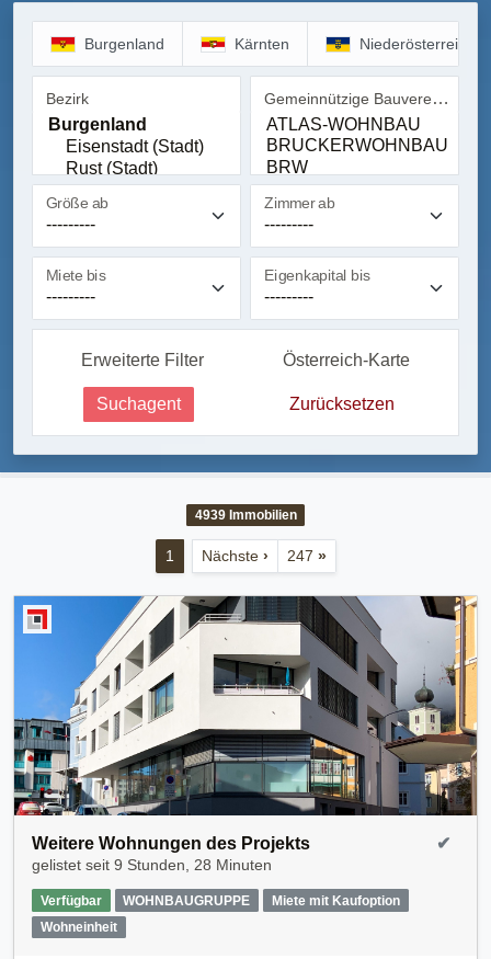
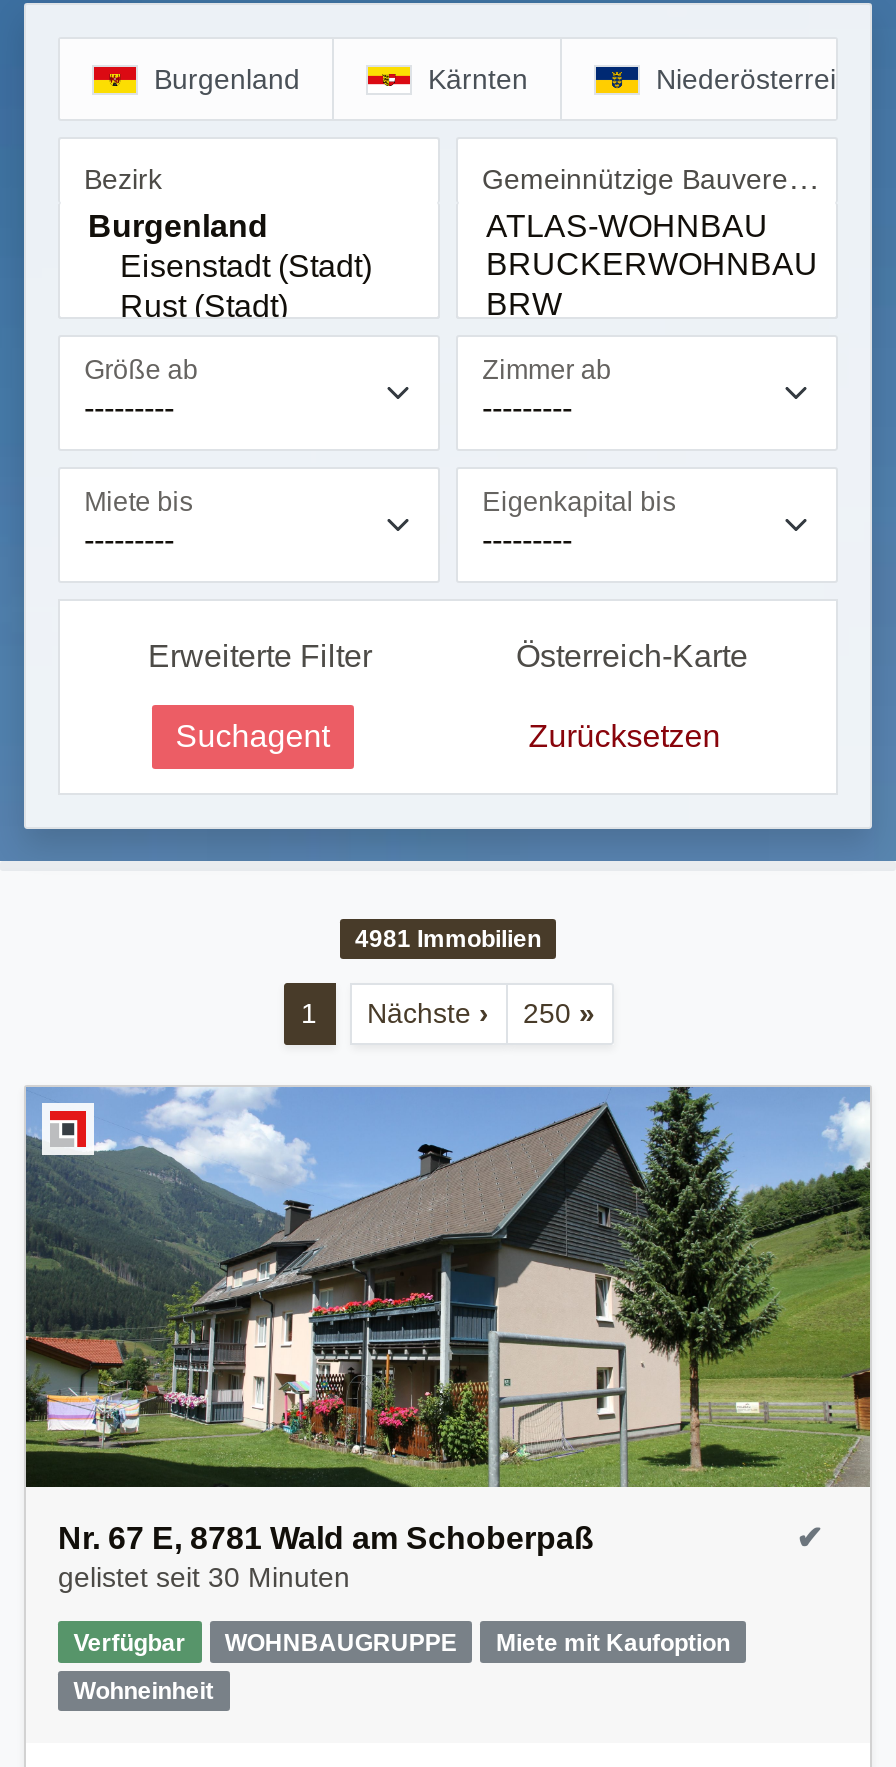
- 4939 Immobilien
+ 4981 Immobilien

- 1 Nächste › 247»
+ 1 Nächste › 250»

- [image]
- Weitere Wohnungen des Projekts
- gelistet seit 9 Stunden, 28 Minuten
+ [image]
+ Nr. 67 E, 8781 Wald am Schoberpaß
+ gelistet seit 30 Minuten
